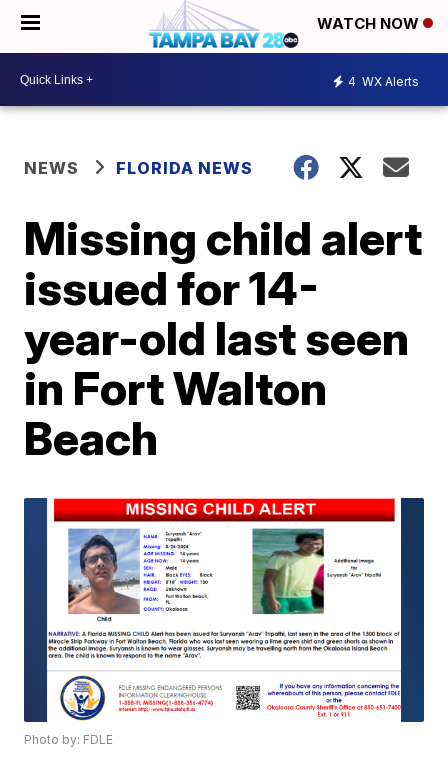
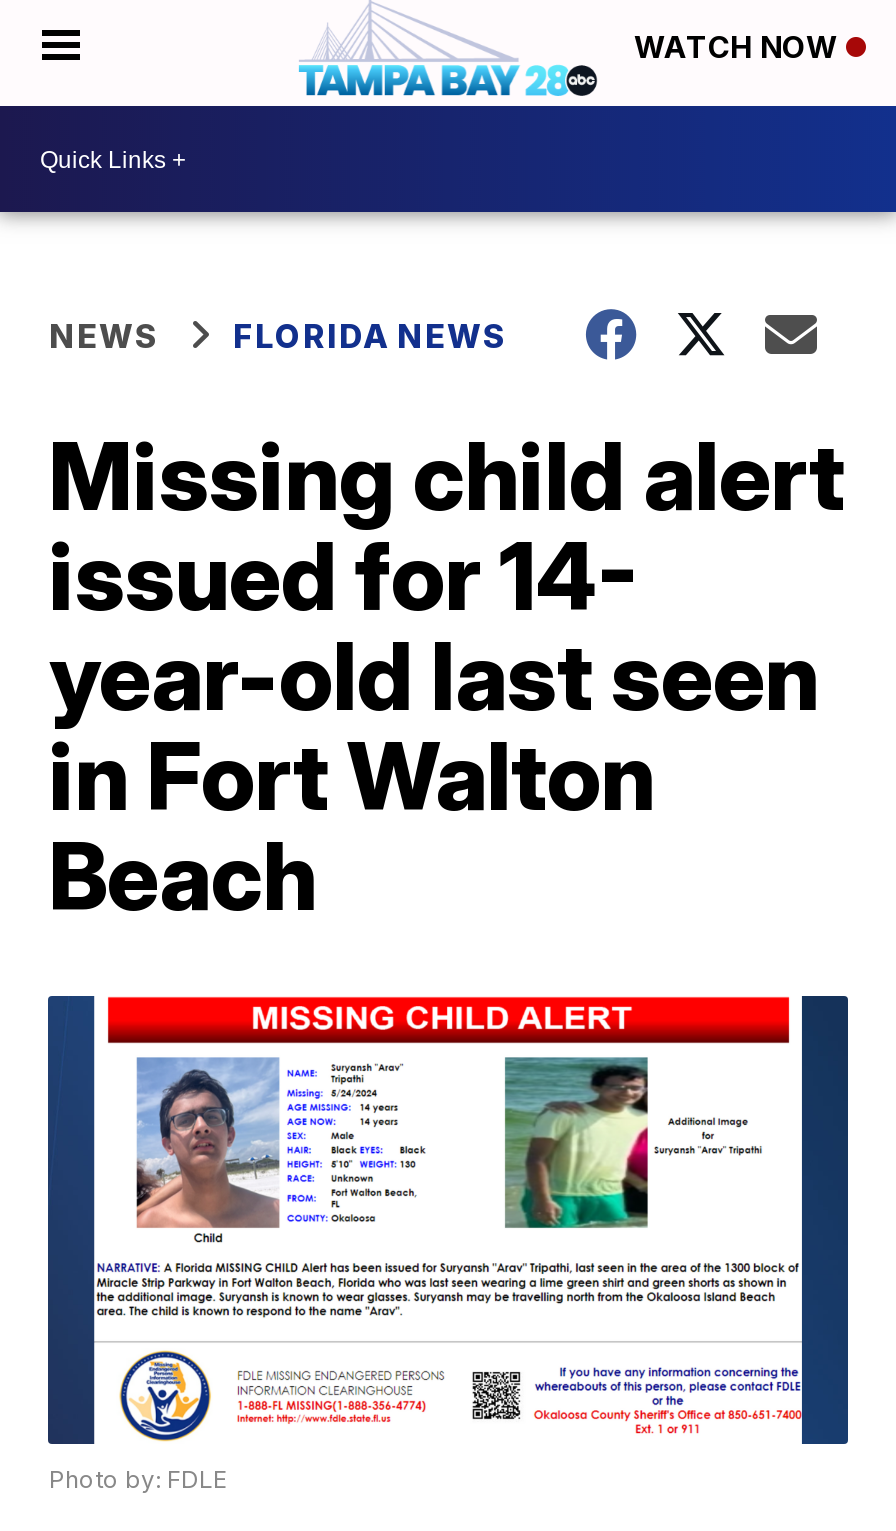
- 4 WX Alerts
